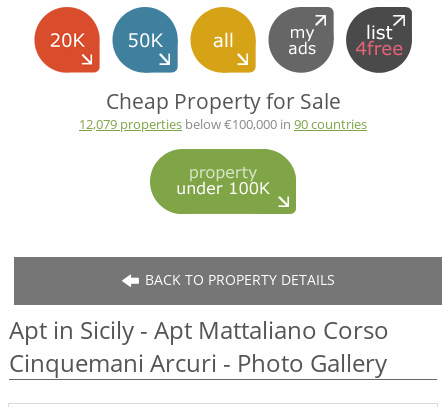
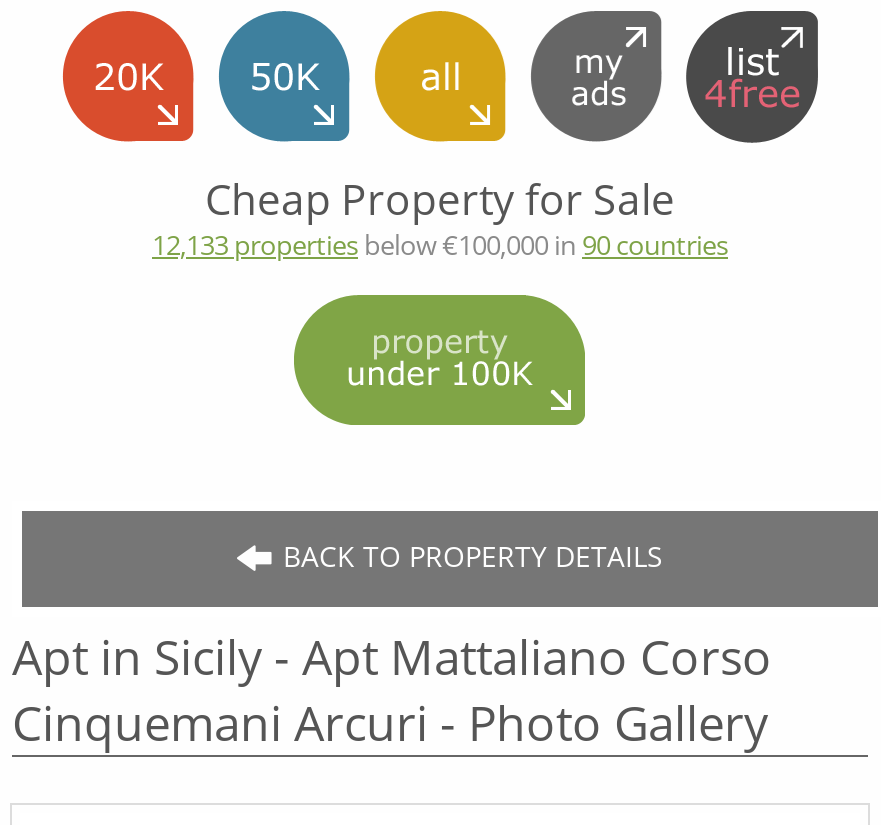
- 12,079 properties below €100,000 in 90 countries
+ 12,133 properties below €100,000 in 90 countries
